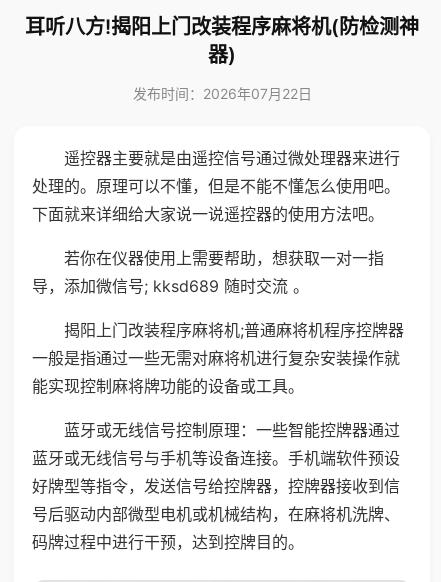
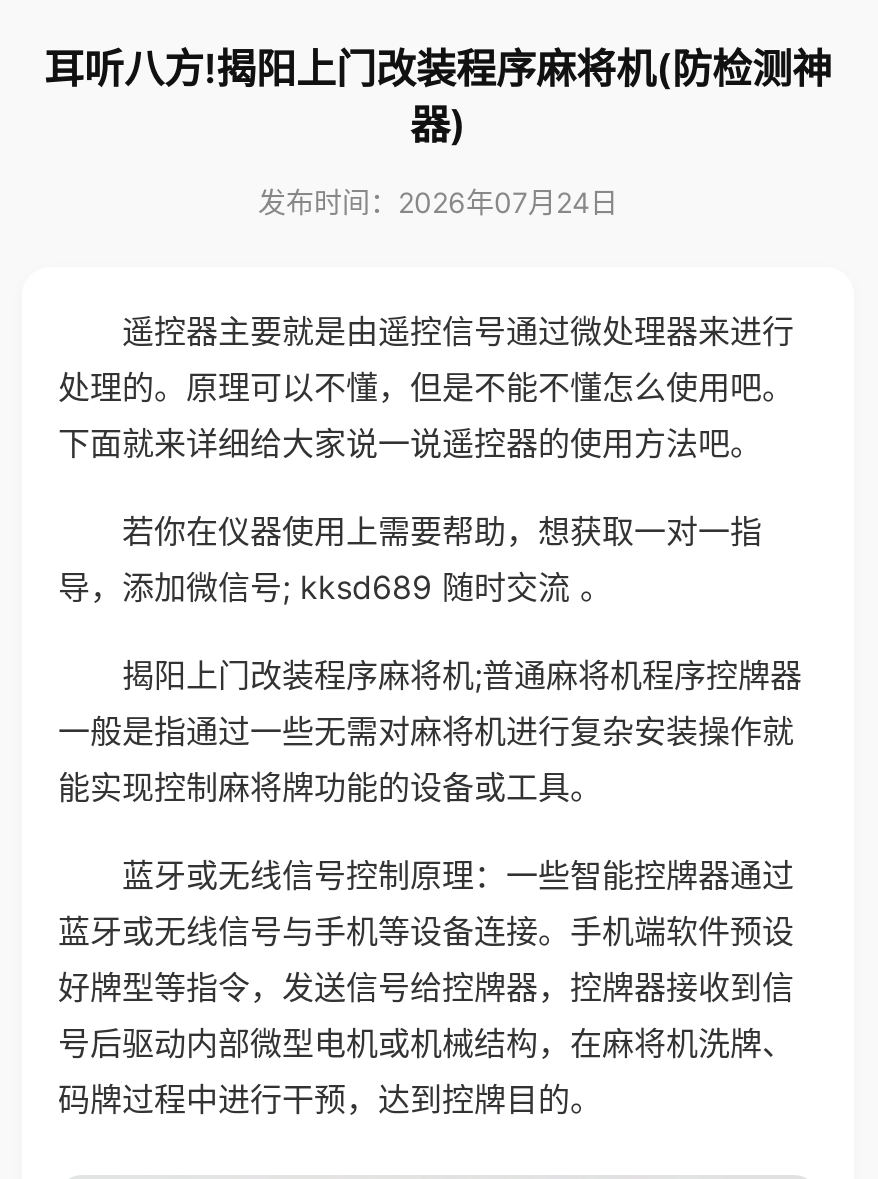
- 发布时间：2026年07月22日
+ 发布时间：2026年07月24日
